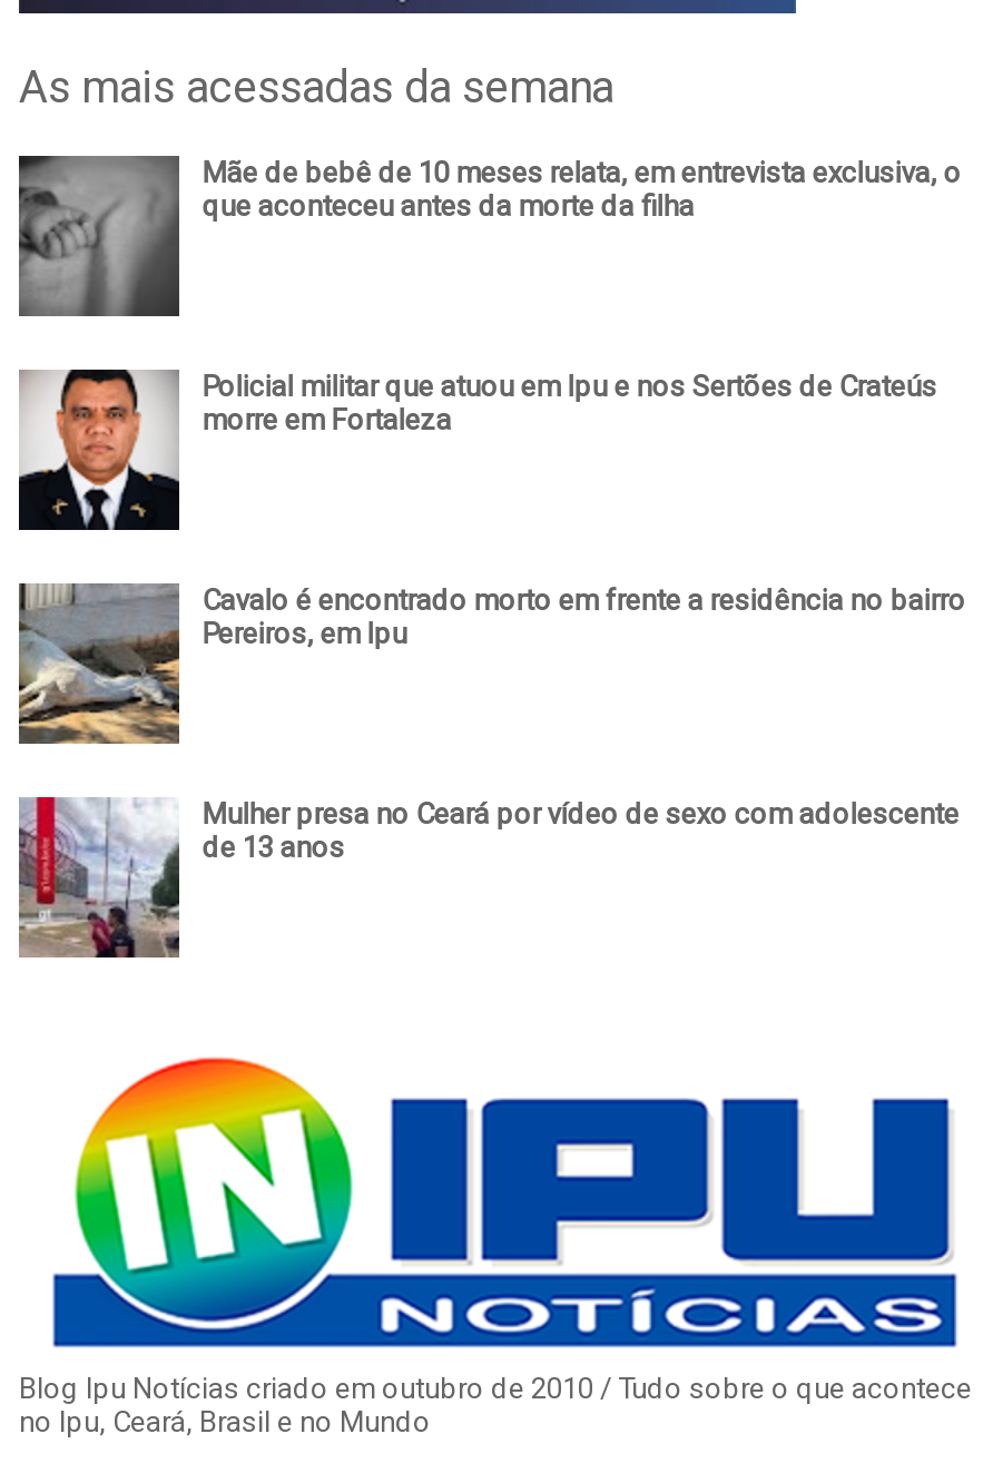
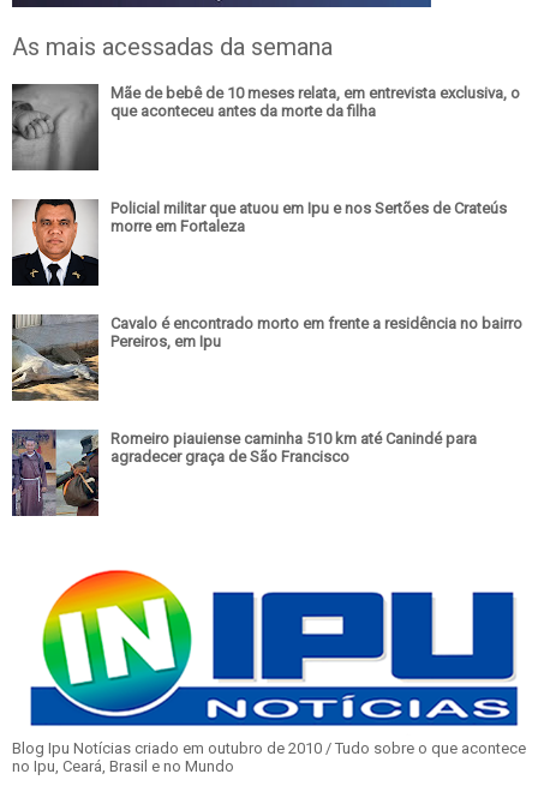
- [image]
- Mulher presa no Ceará por vídeo de sexo com adolescente
- de 13 anos
+ [image]
+ Romeiro piauiense caminha 510 km até Canindé para
+ agradecer graça de São Francisco
